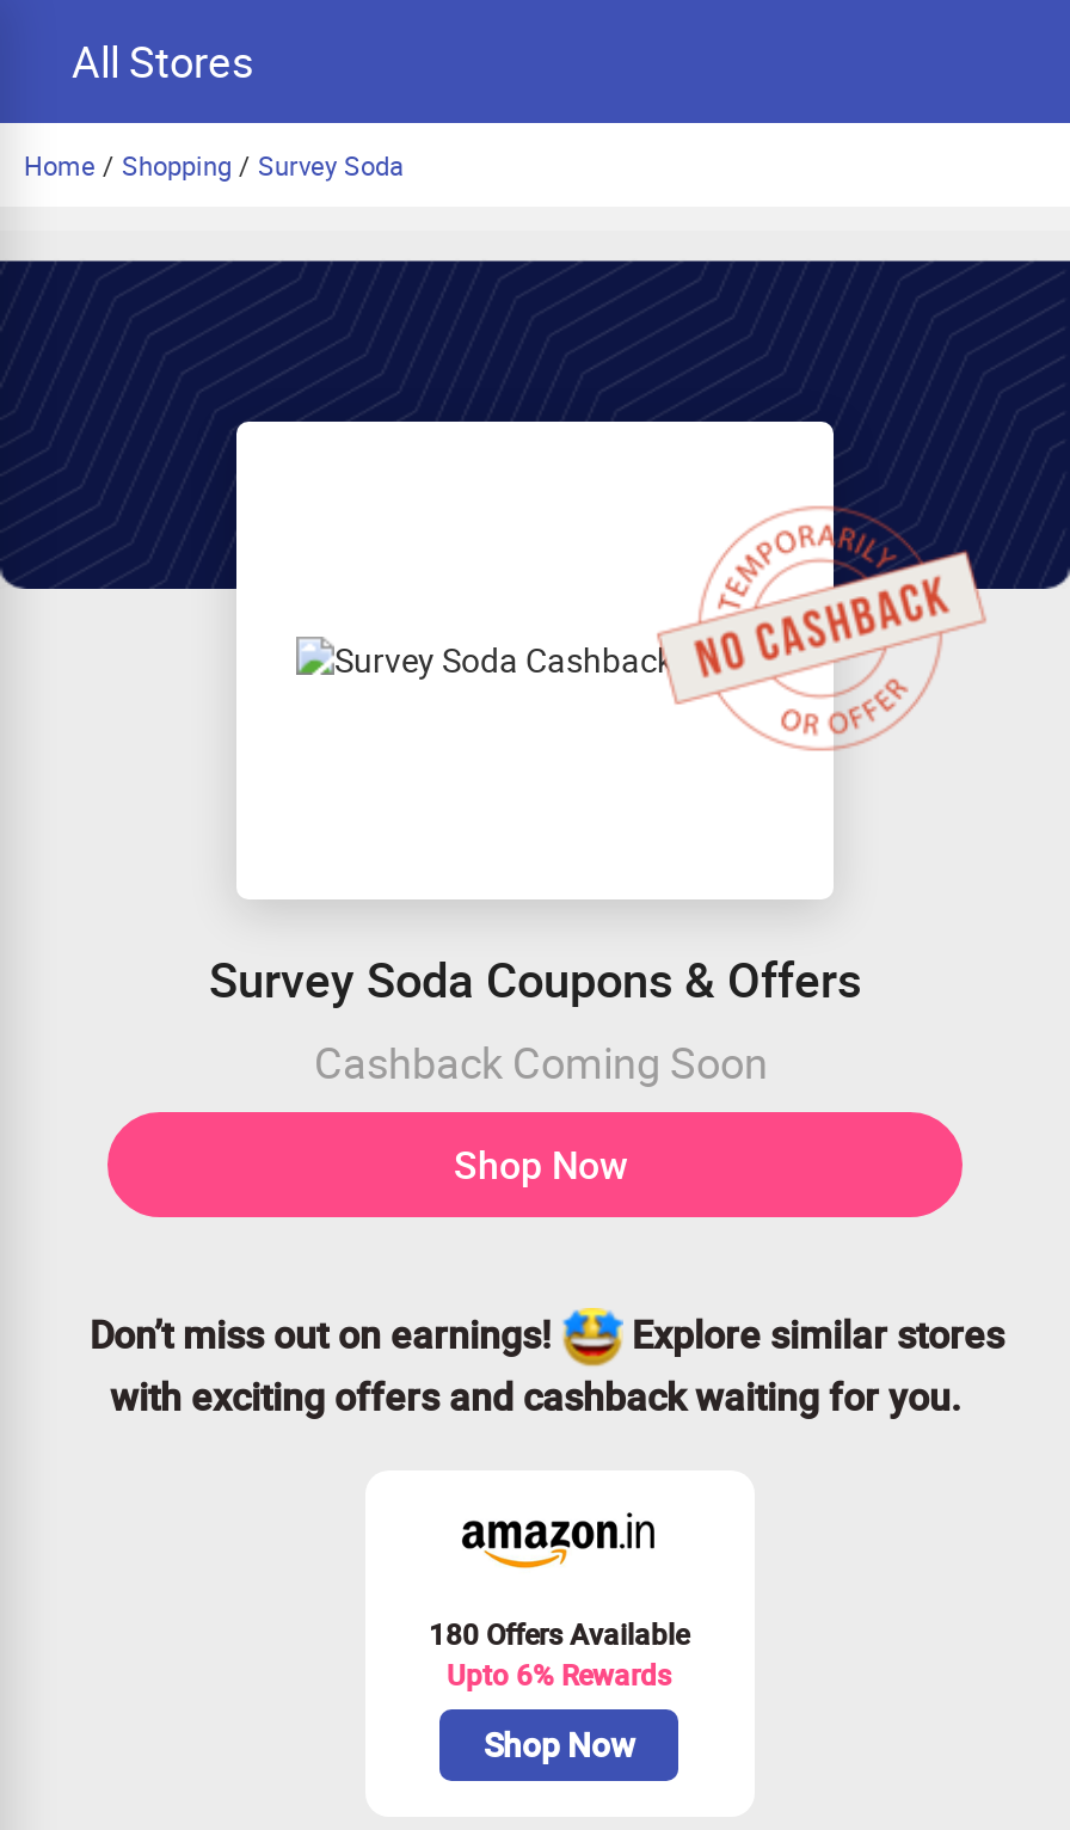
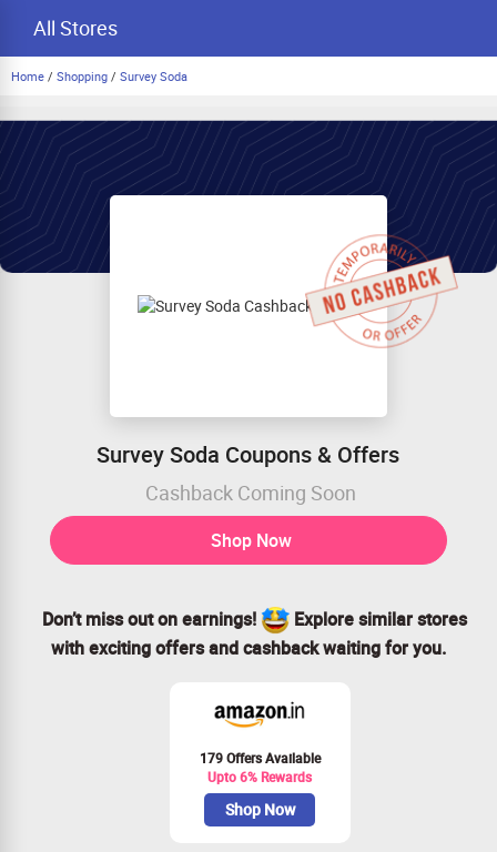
- 180 Offers Available
+ 179 Offers Available
